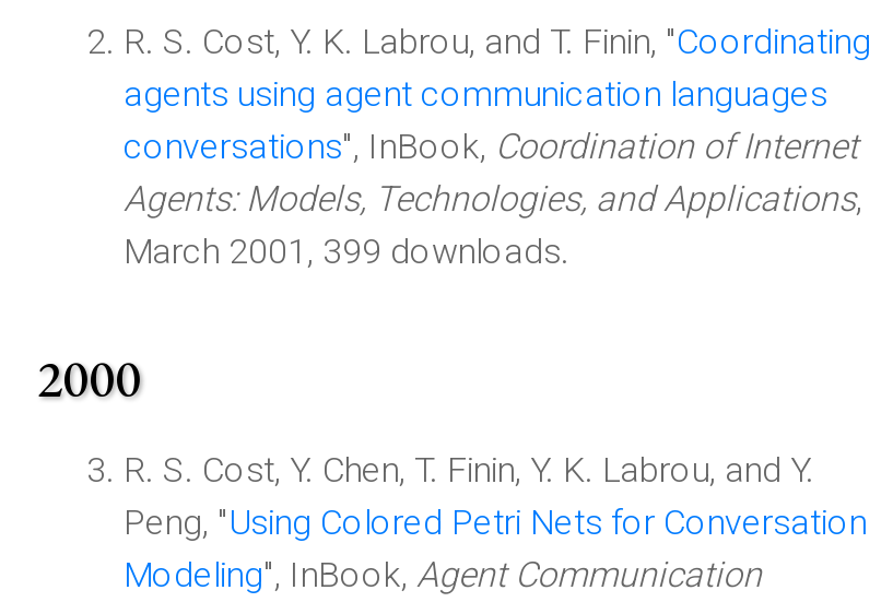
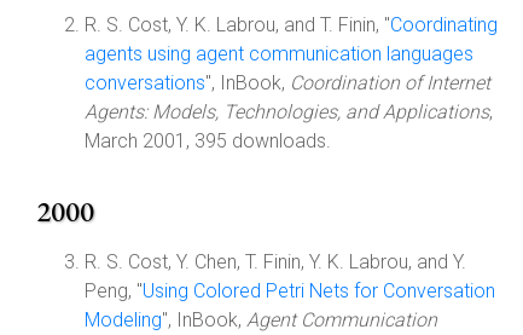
- March 2001, 399 downloads.
+ March 2001, 395 downloads.
